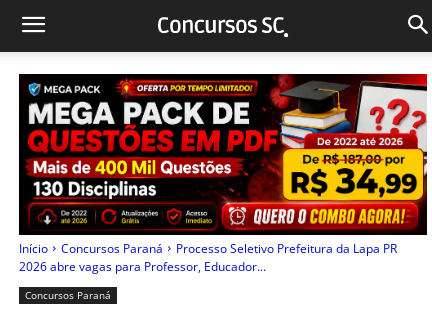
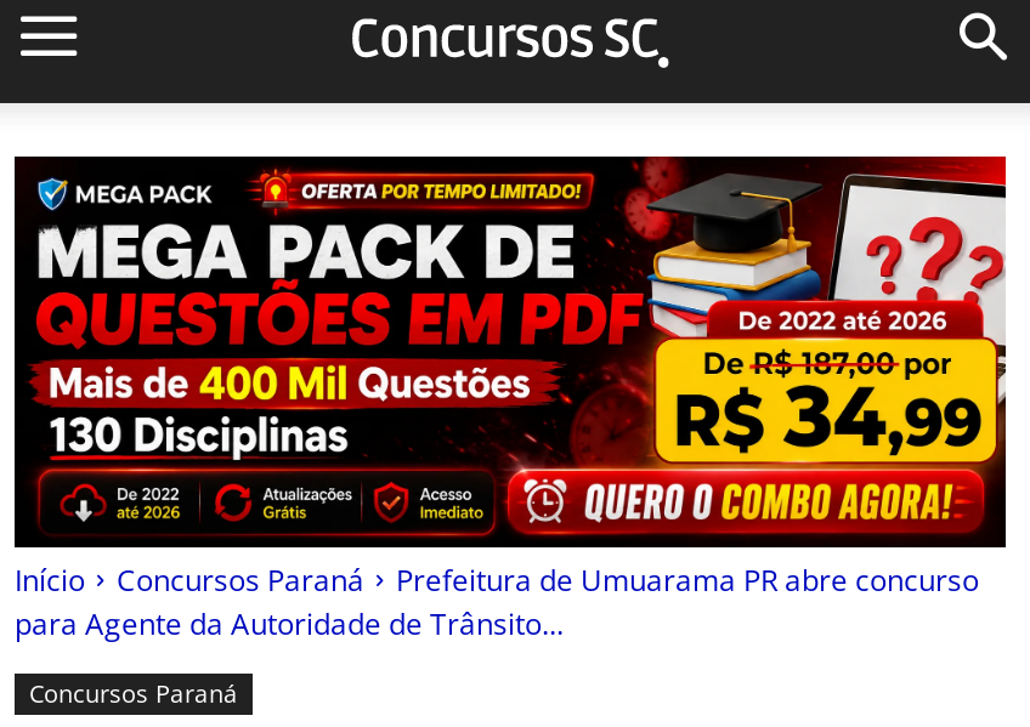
- Processo Seletivo Prefeitura da Lapa PR
- 2026 abre vagas para Professor, Educador...
+ Prefeitura de Umuarama PR abre concurso
+ para Agente da Autoridade de Trânsito...
